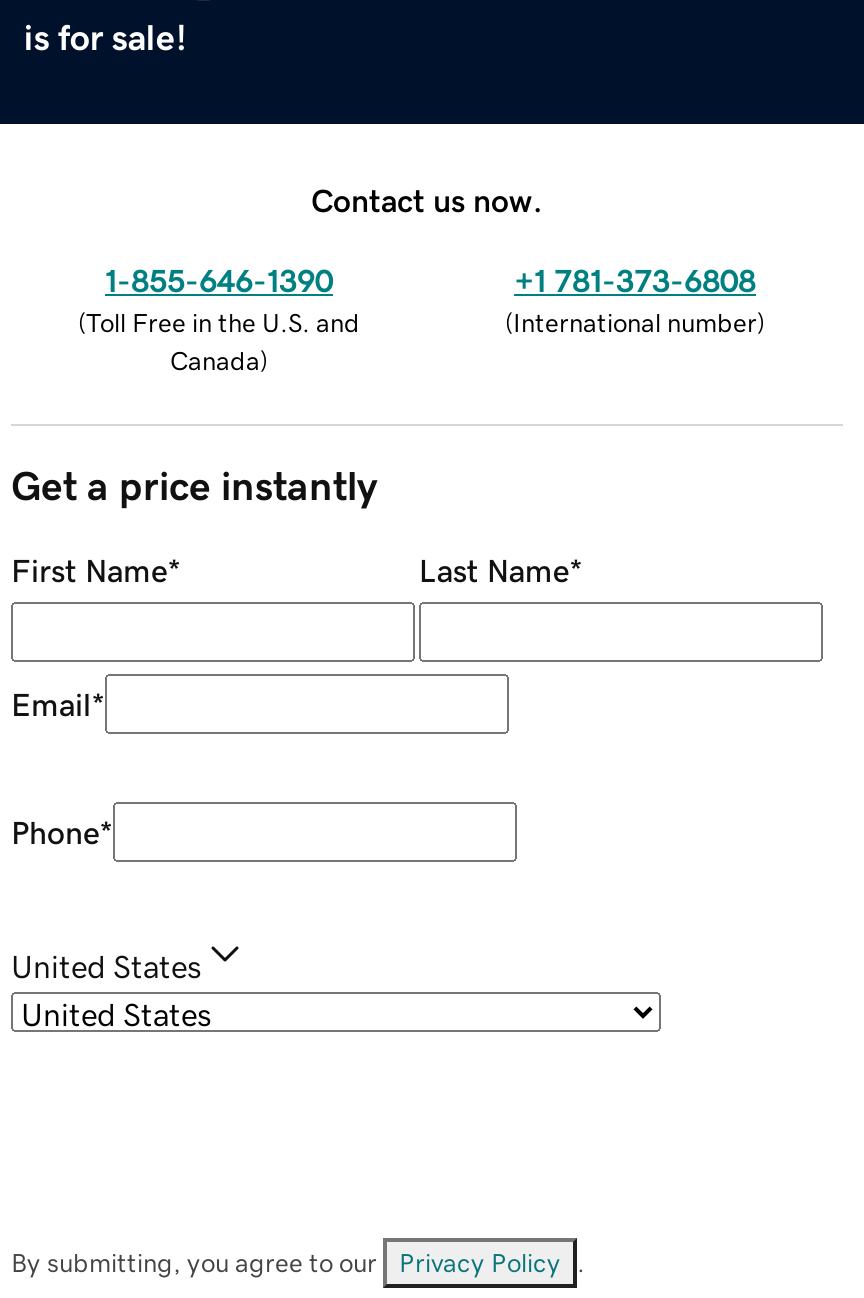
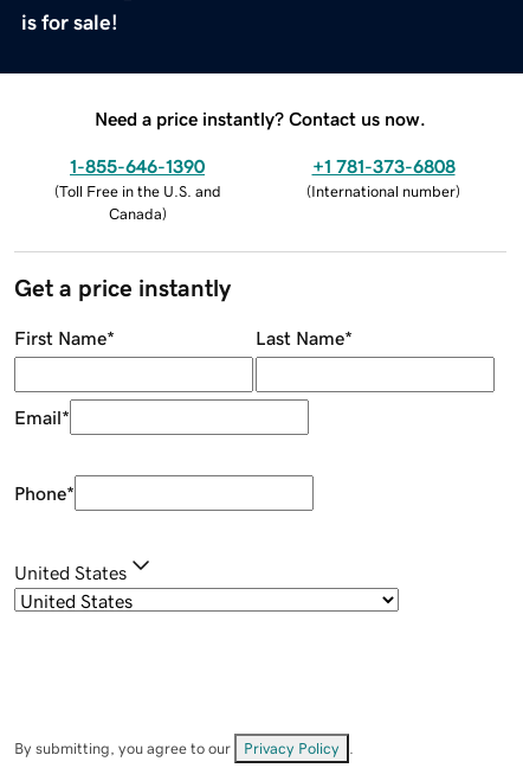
- Contact us now.
+ Need a price instantly? Contact us now.
